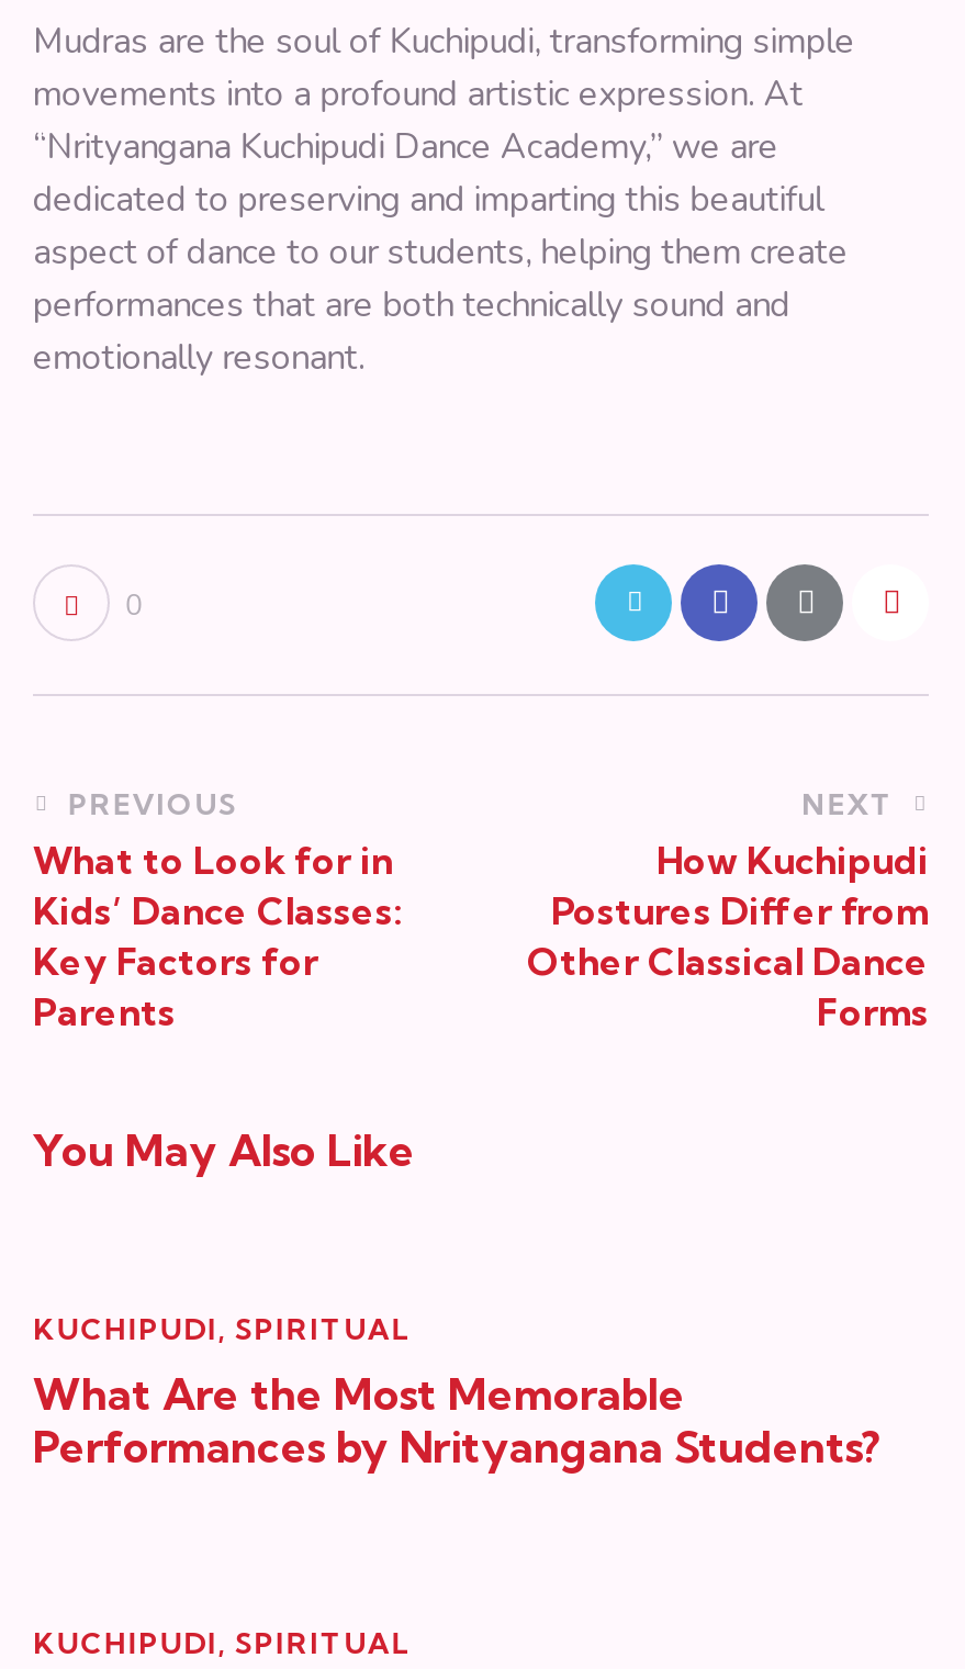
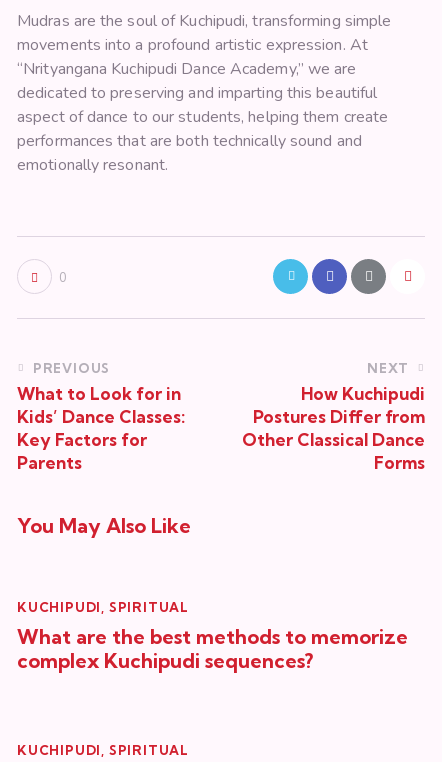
- What Are the Most Memorable
- Performances by Nrityangana Students?
+ What are the best methods to memorize
+ complex Kuchipudi sequences?
